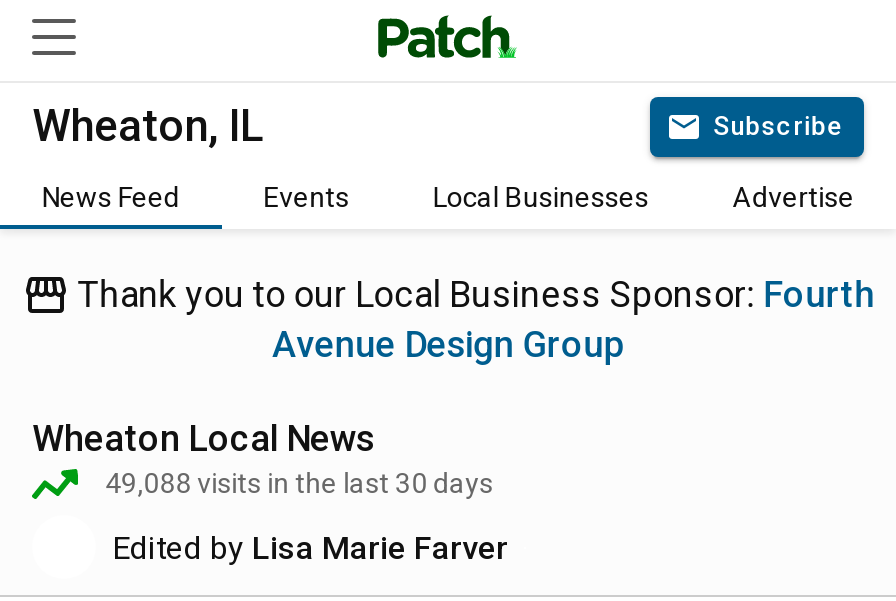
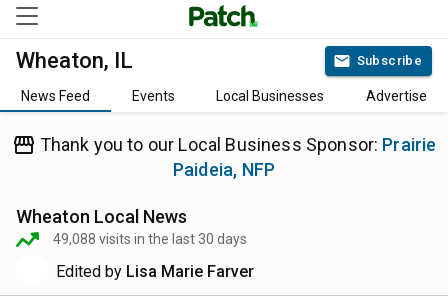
- Thank you to our Local Business Sponsor: Fourth
- Avenue Design Group
+ Thank you to our Local Business Sponsor: Prairie
+ Paideia, NFP
